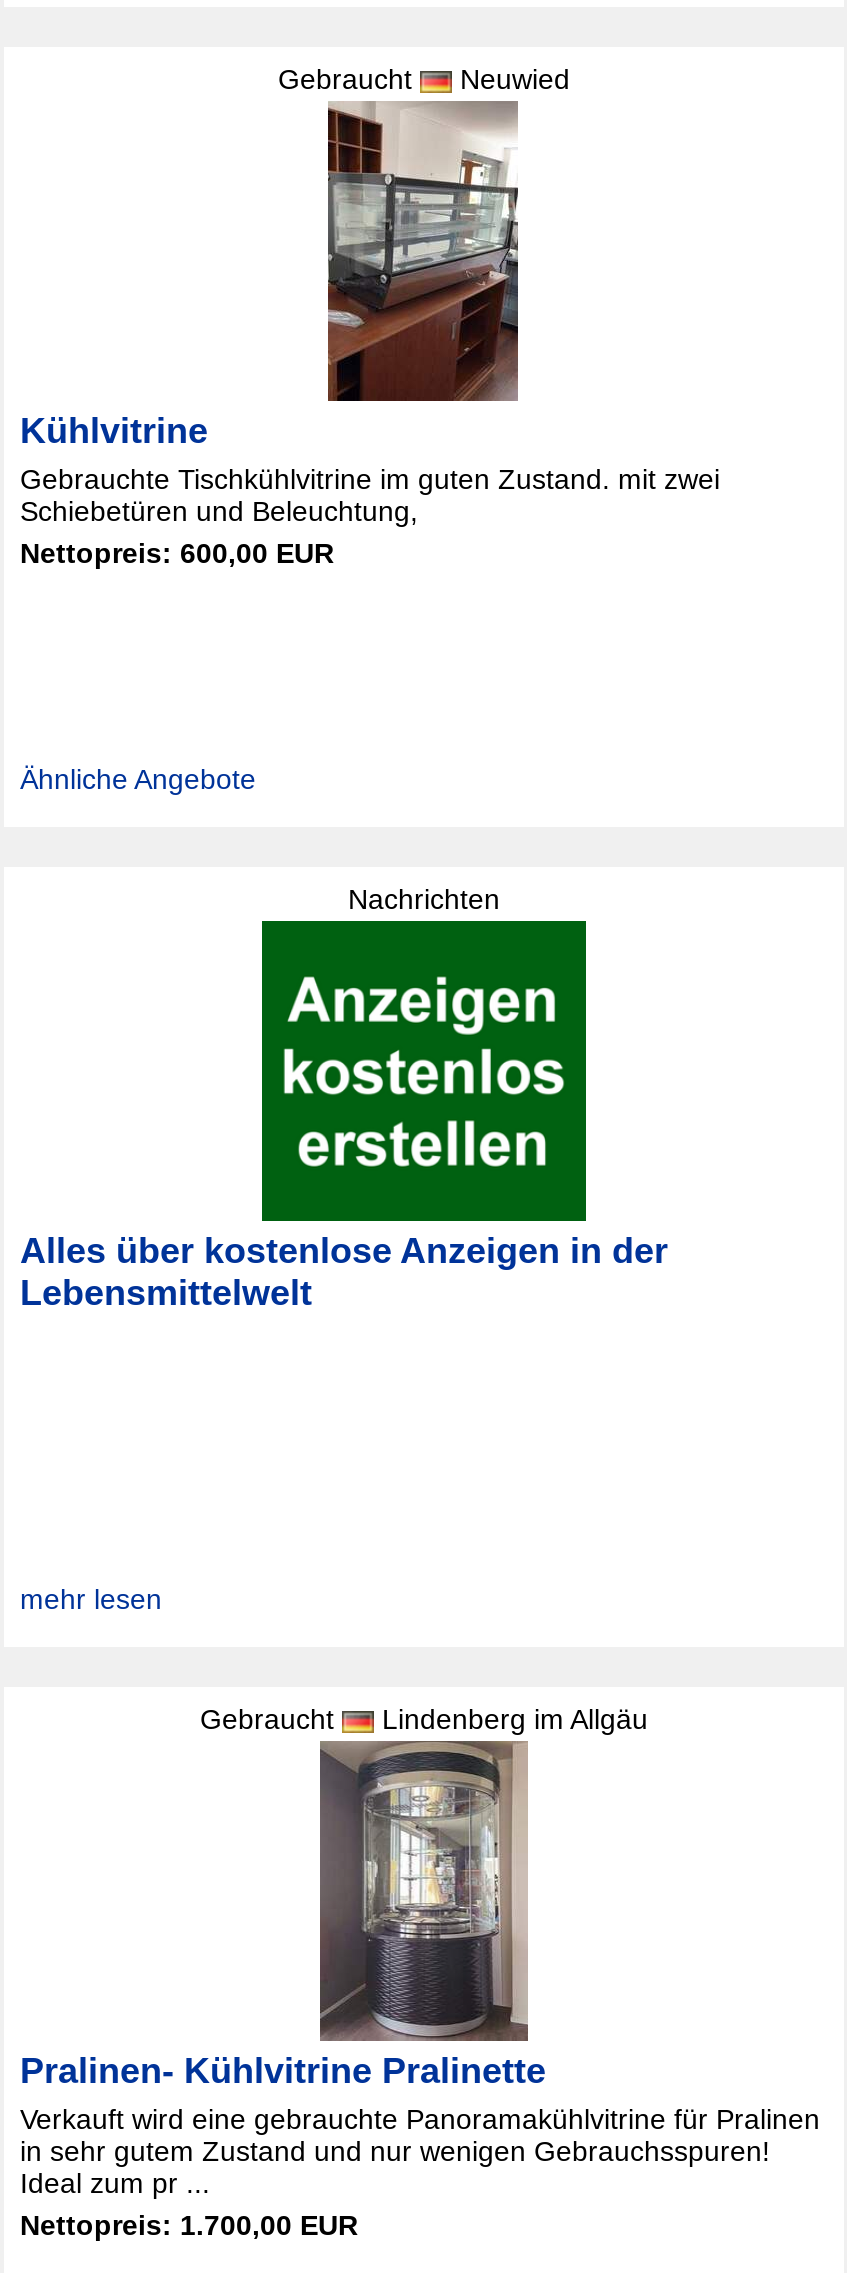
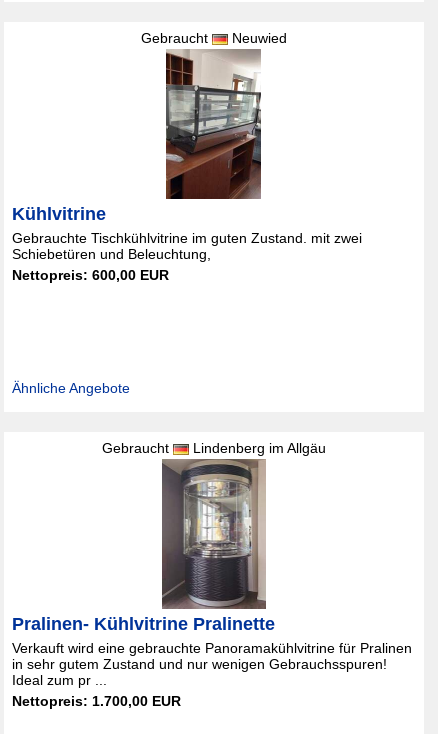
- Nachrichten

- [image]
- Alles über kostenlose Anzeigen in der
- Lebensmittelwelt

- mehr lesen
